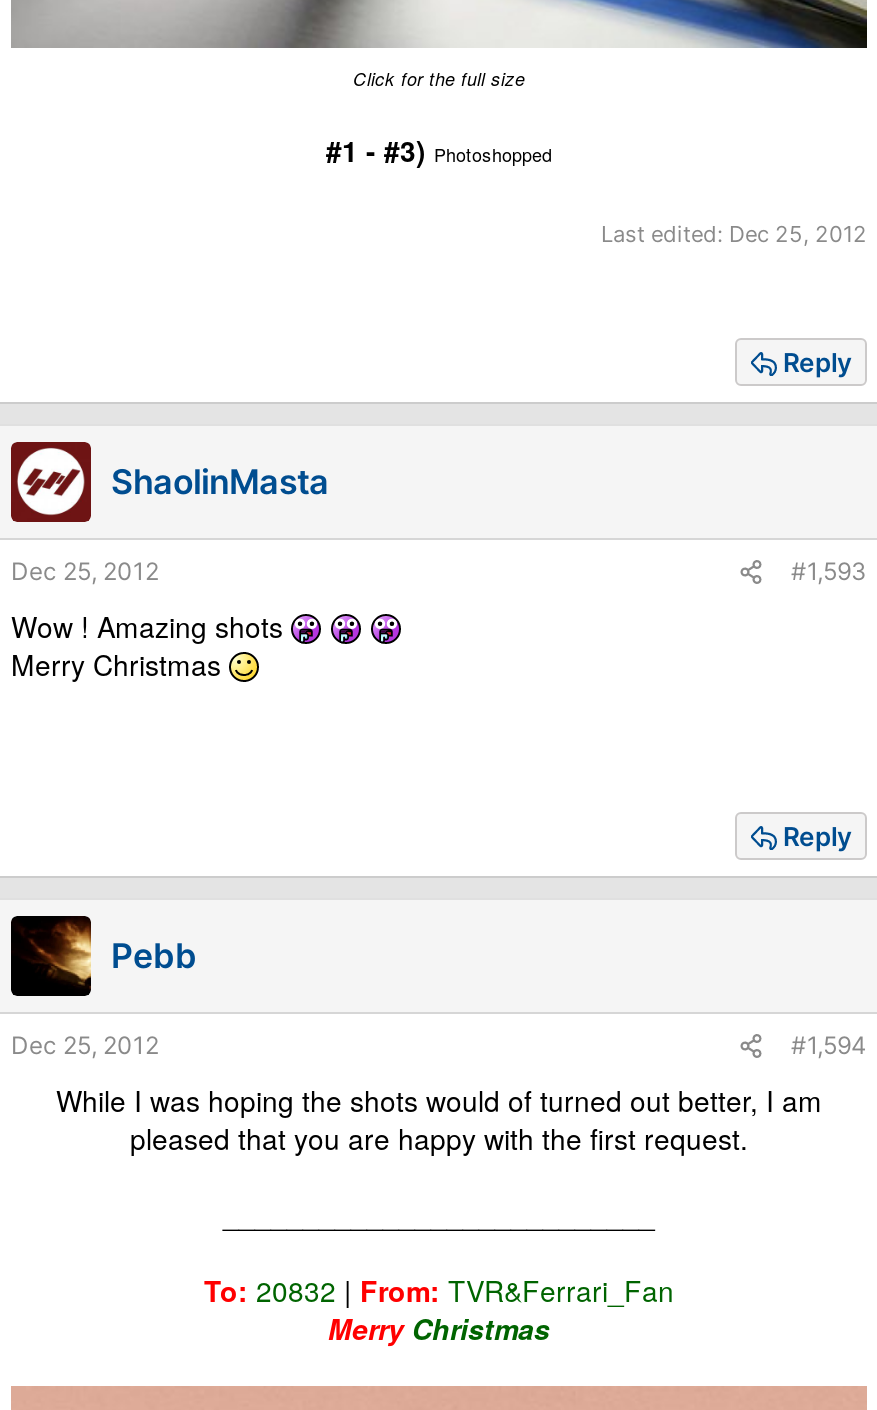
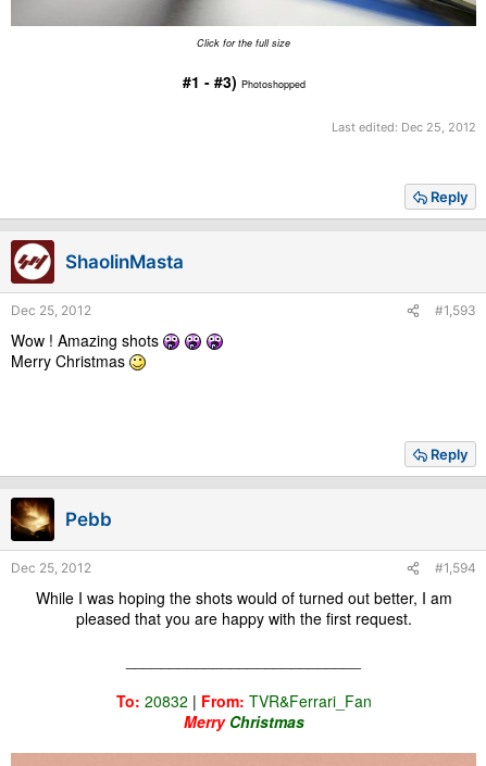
- [image]
+ [image]
